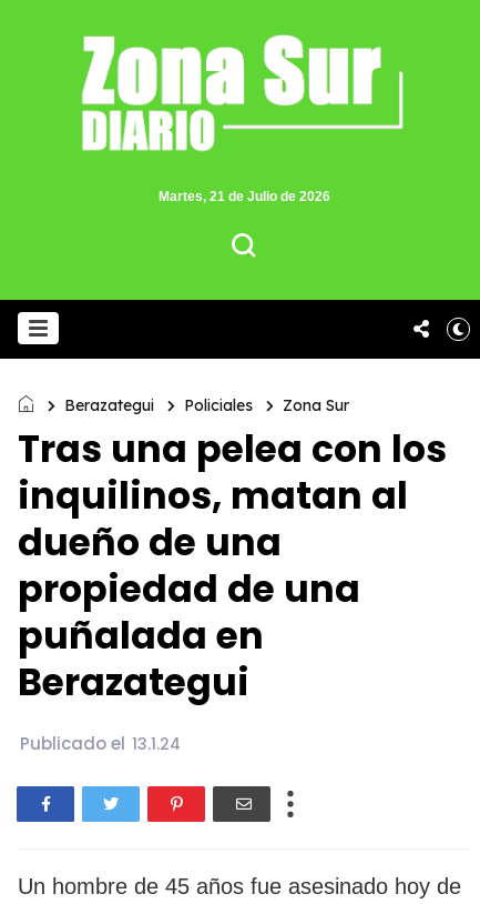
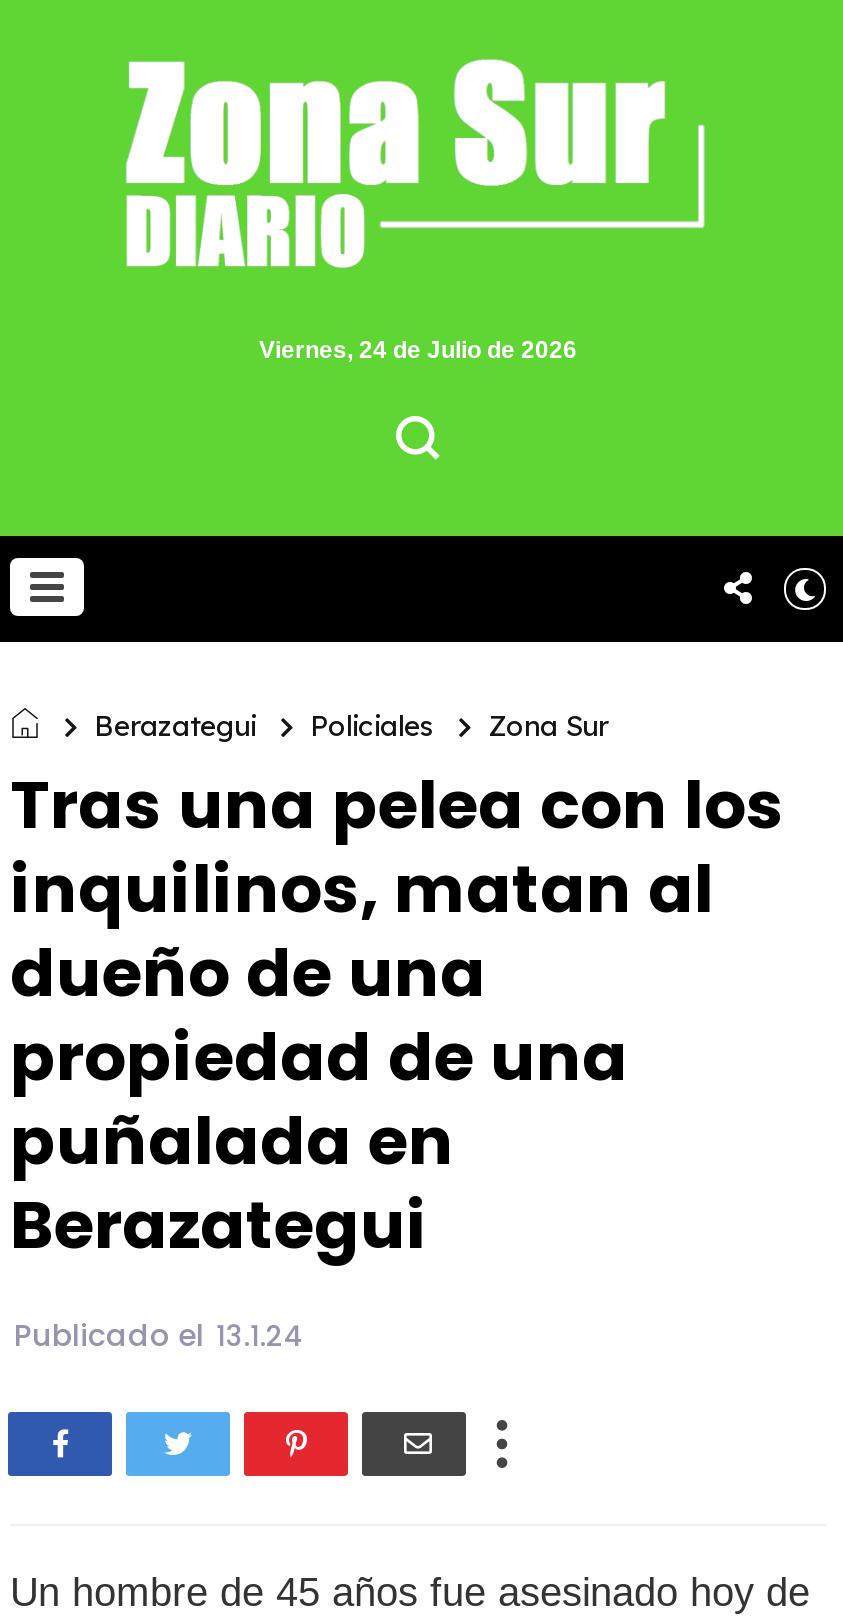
- Martes, 21 de Julio de 2026
+ Viernes, 24 de Julio de 2026
